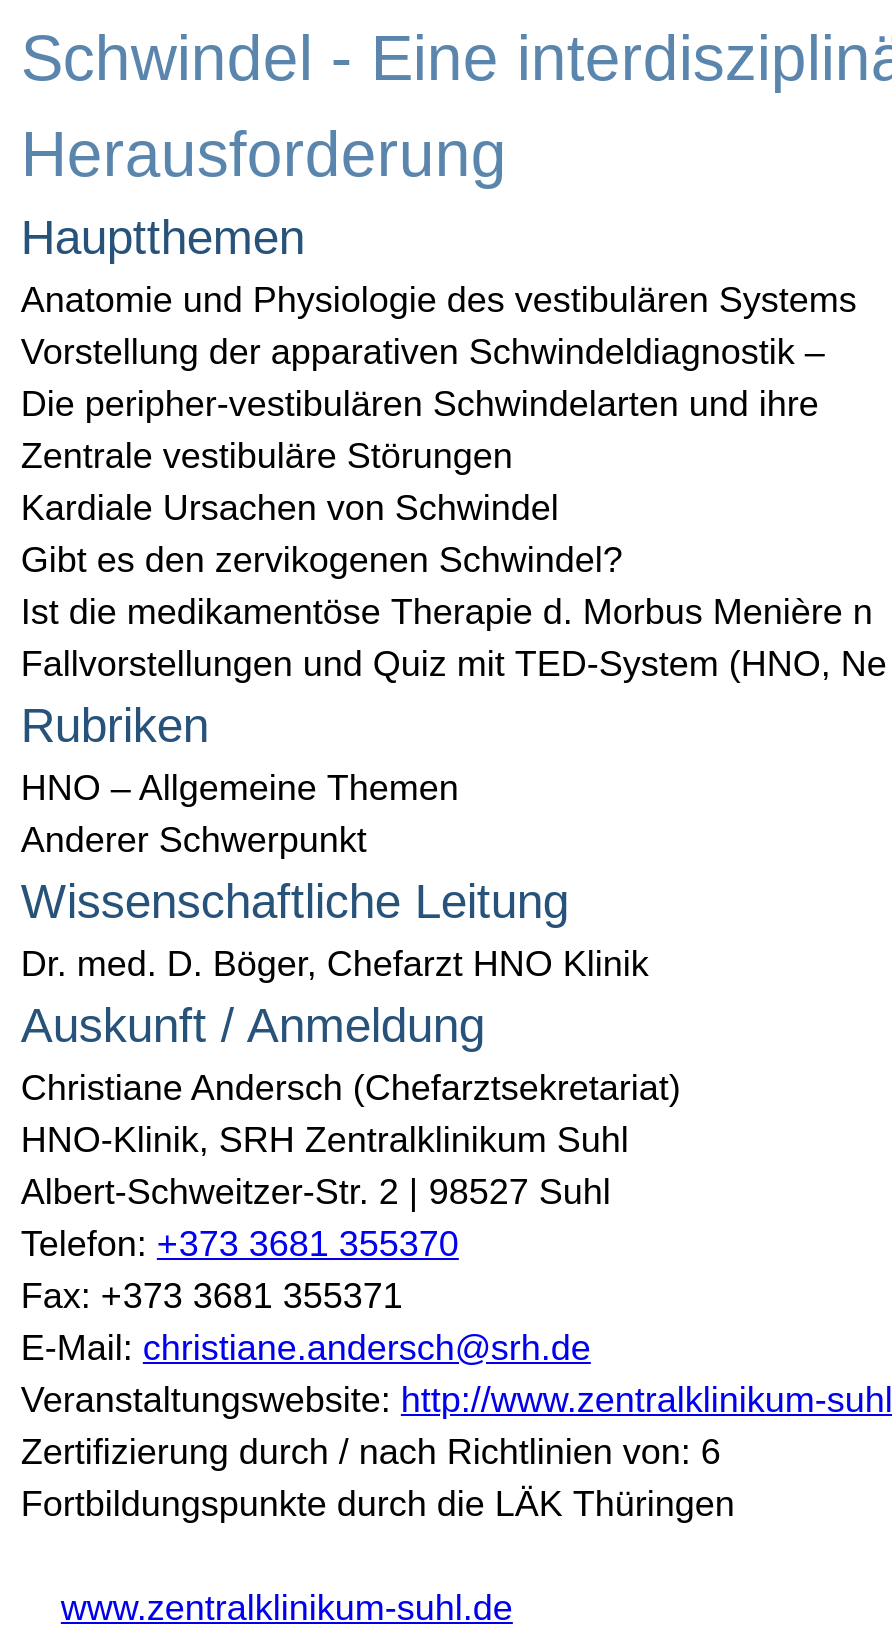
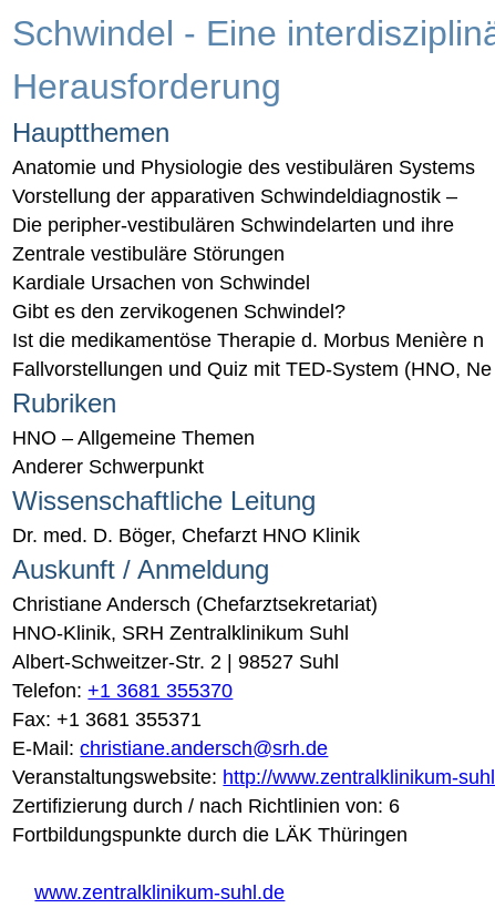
- Telefon: +373 3681 355370
+ Telefon: +1 3681 355370

- Fax: +373 3681 355371
+ Fax: +1 3681 355371
